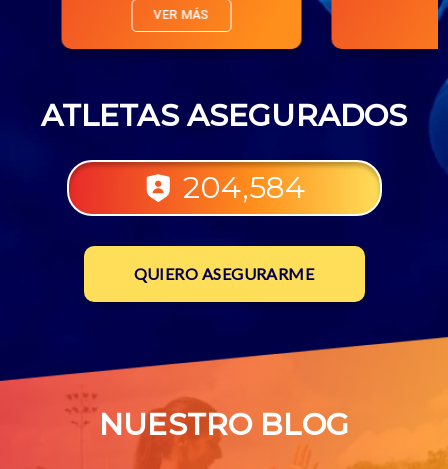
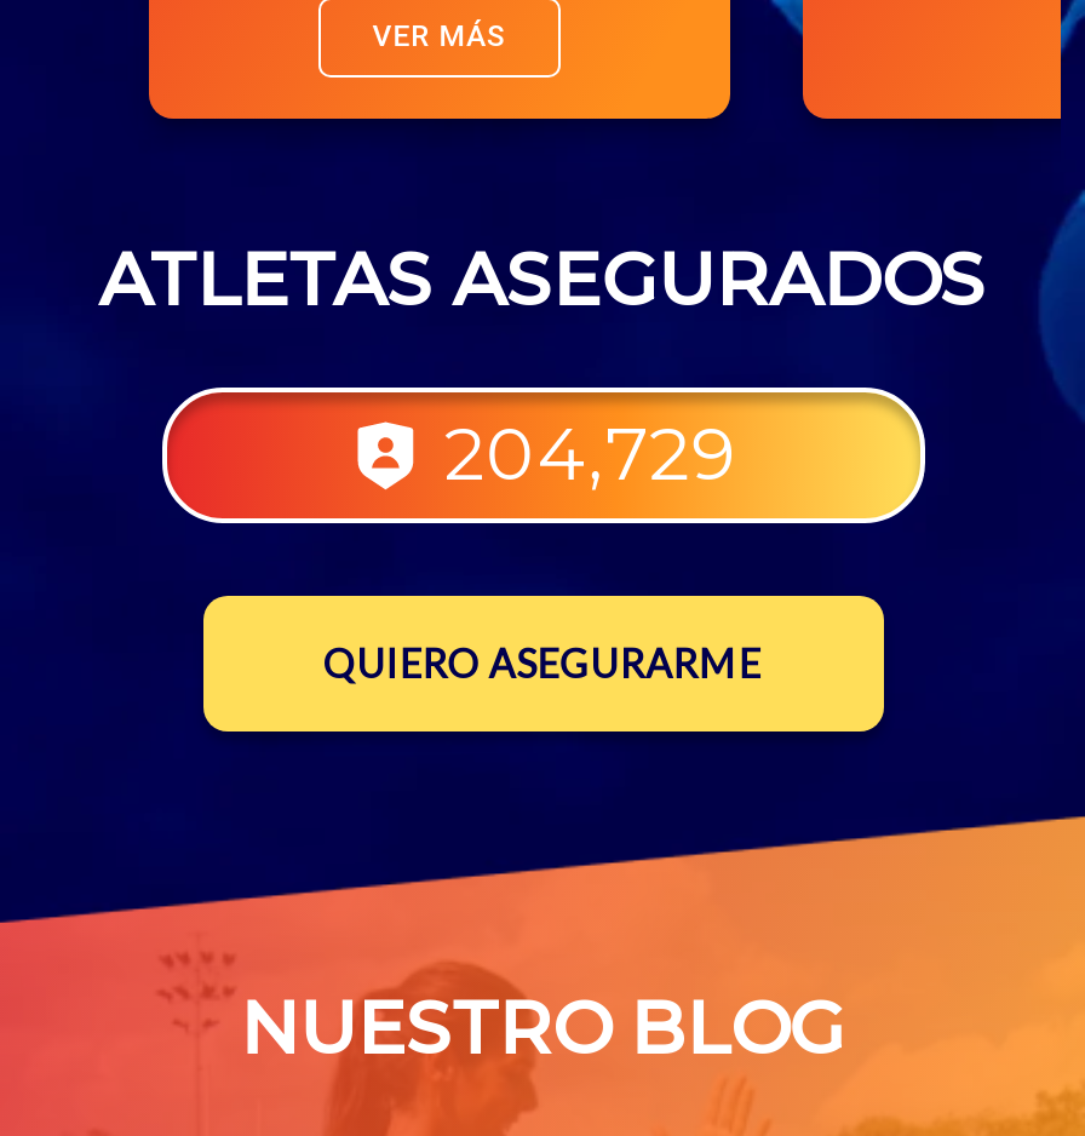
- 204,584
+ 204,729
